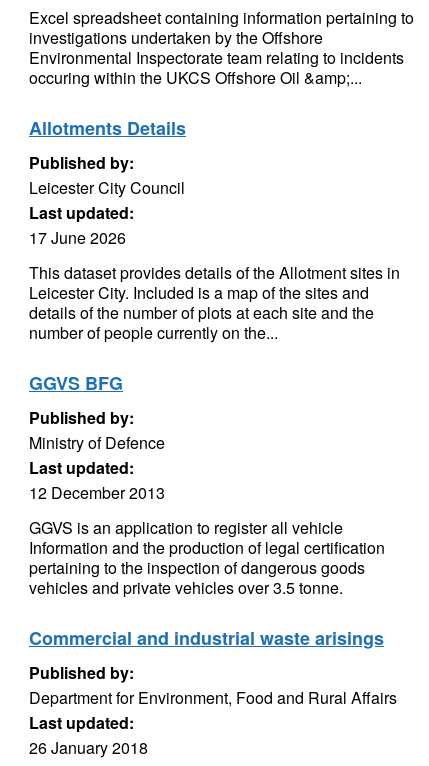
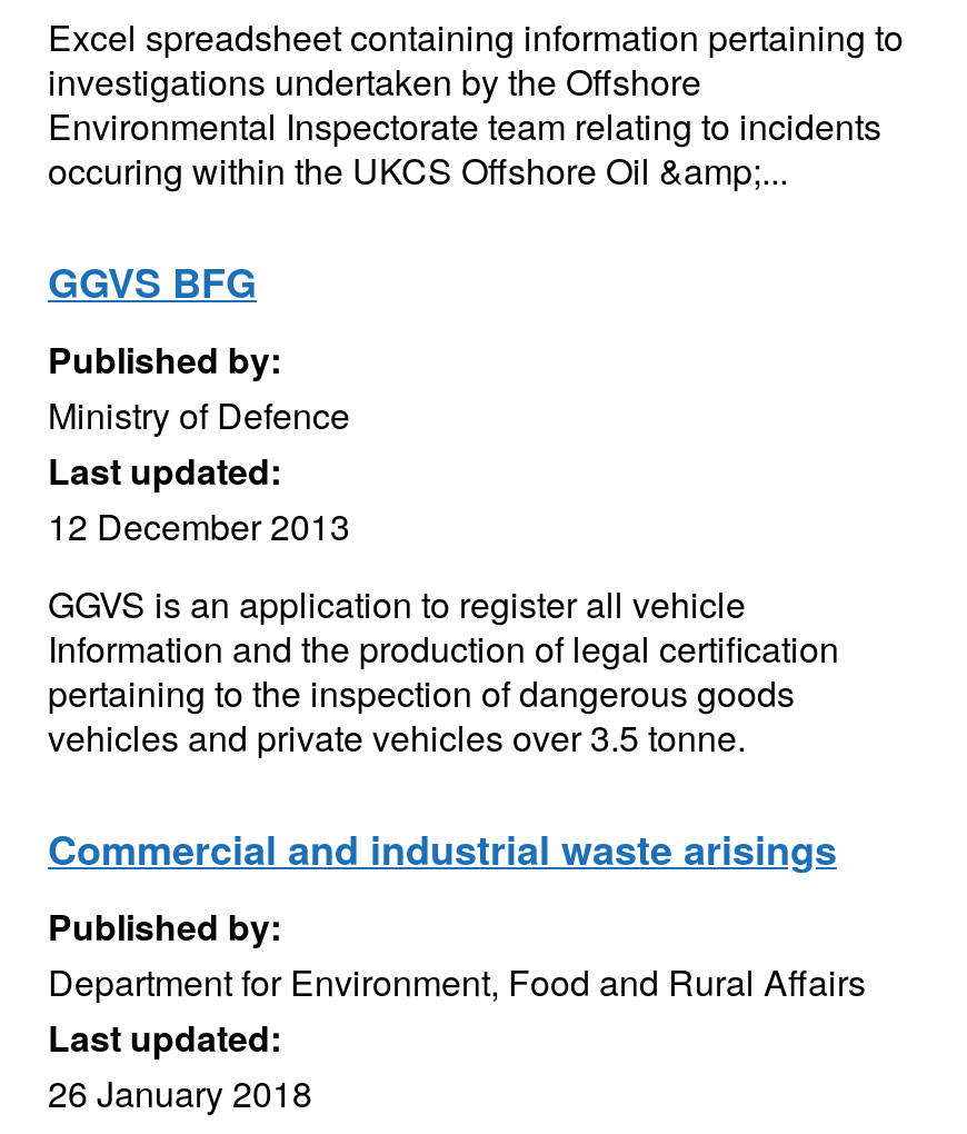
- Allotments Details
- Published by:
- Leicester City Council
- Last updated:
- 17 June 2026
- This dataset provides details of the Allotment sites in
- Leicester City. Included is a map of the sites and
- details of the number of plots at each site and the
- number of people currently on the...
